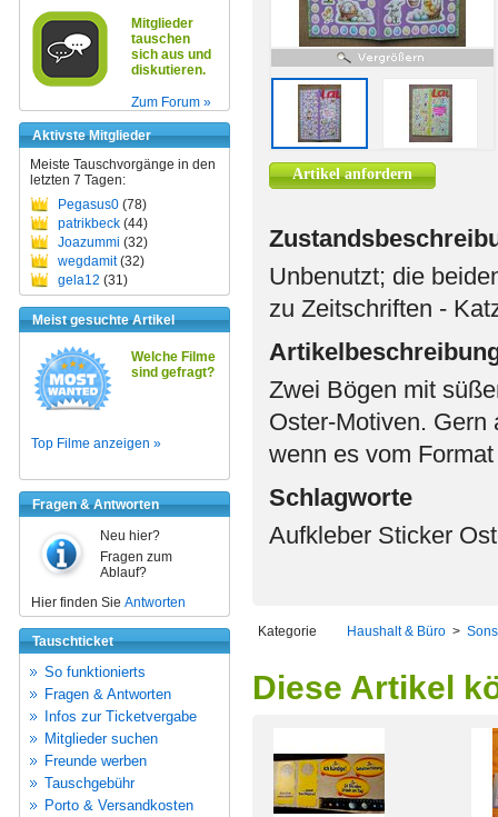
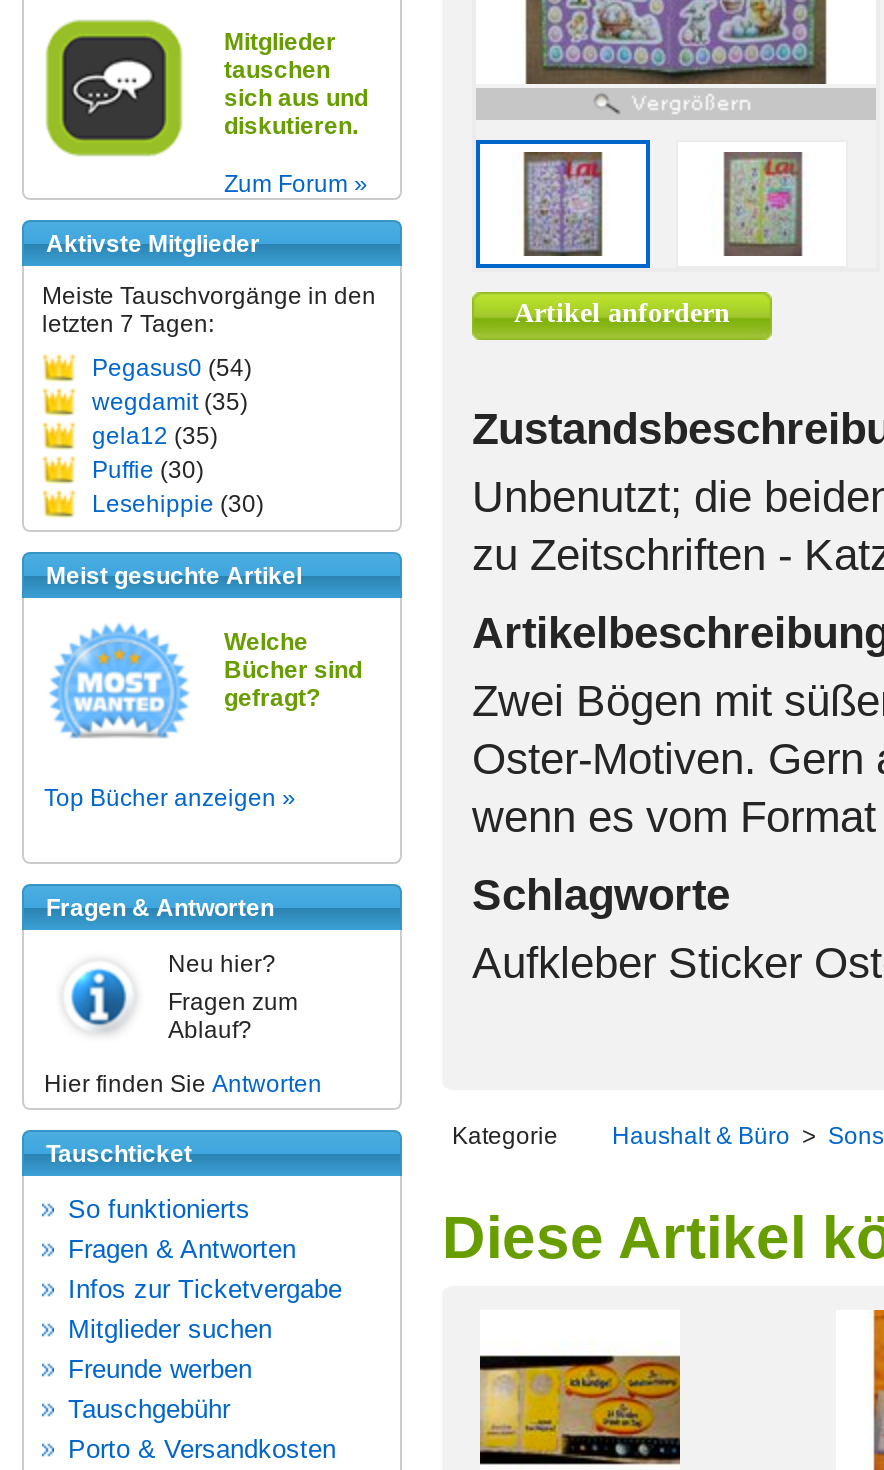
- Pegasus0 (78)
- patrikbeck (44)
- Joazummi (32)
- wegdamit (32)
- gela12 (31)
+ Pegasus0 (54)
+ wegdamit (35)
+ gela12 (35)
+ Puffie (30)
+ Lesehippie (30)

- Welche Filme
- sind gefragt?
+ Welche
+ Bücher sind
+ gefragt?

- Top Filme anzeigen »
+ Top Bücher anzeigen »
